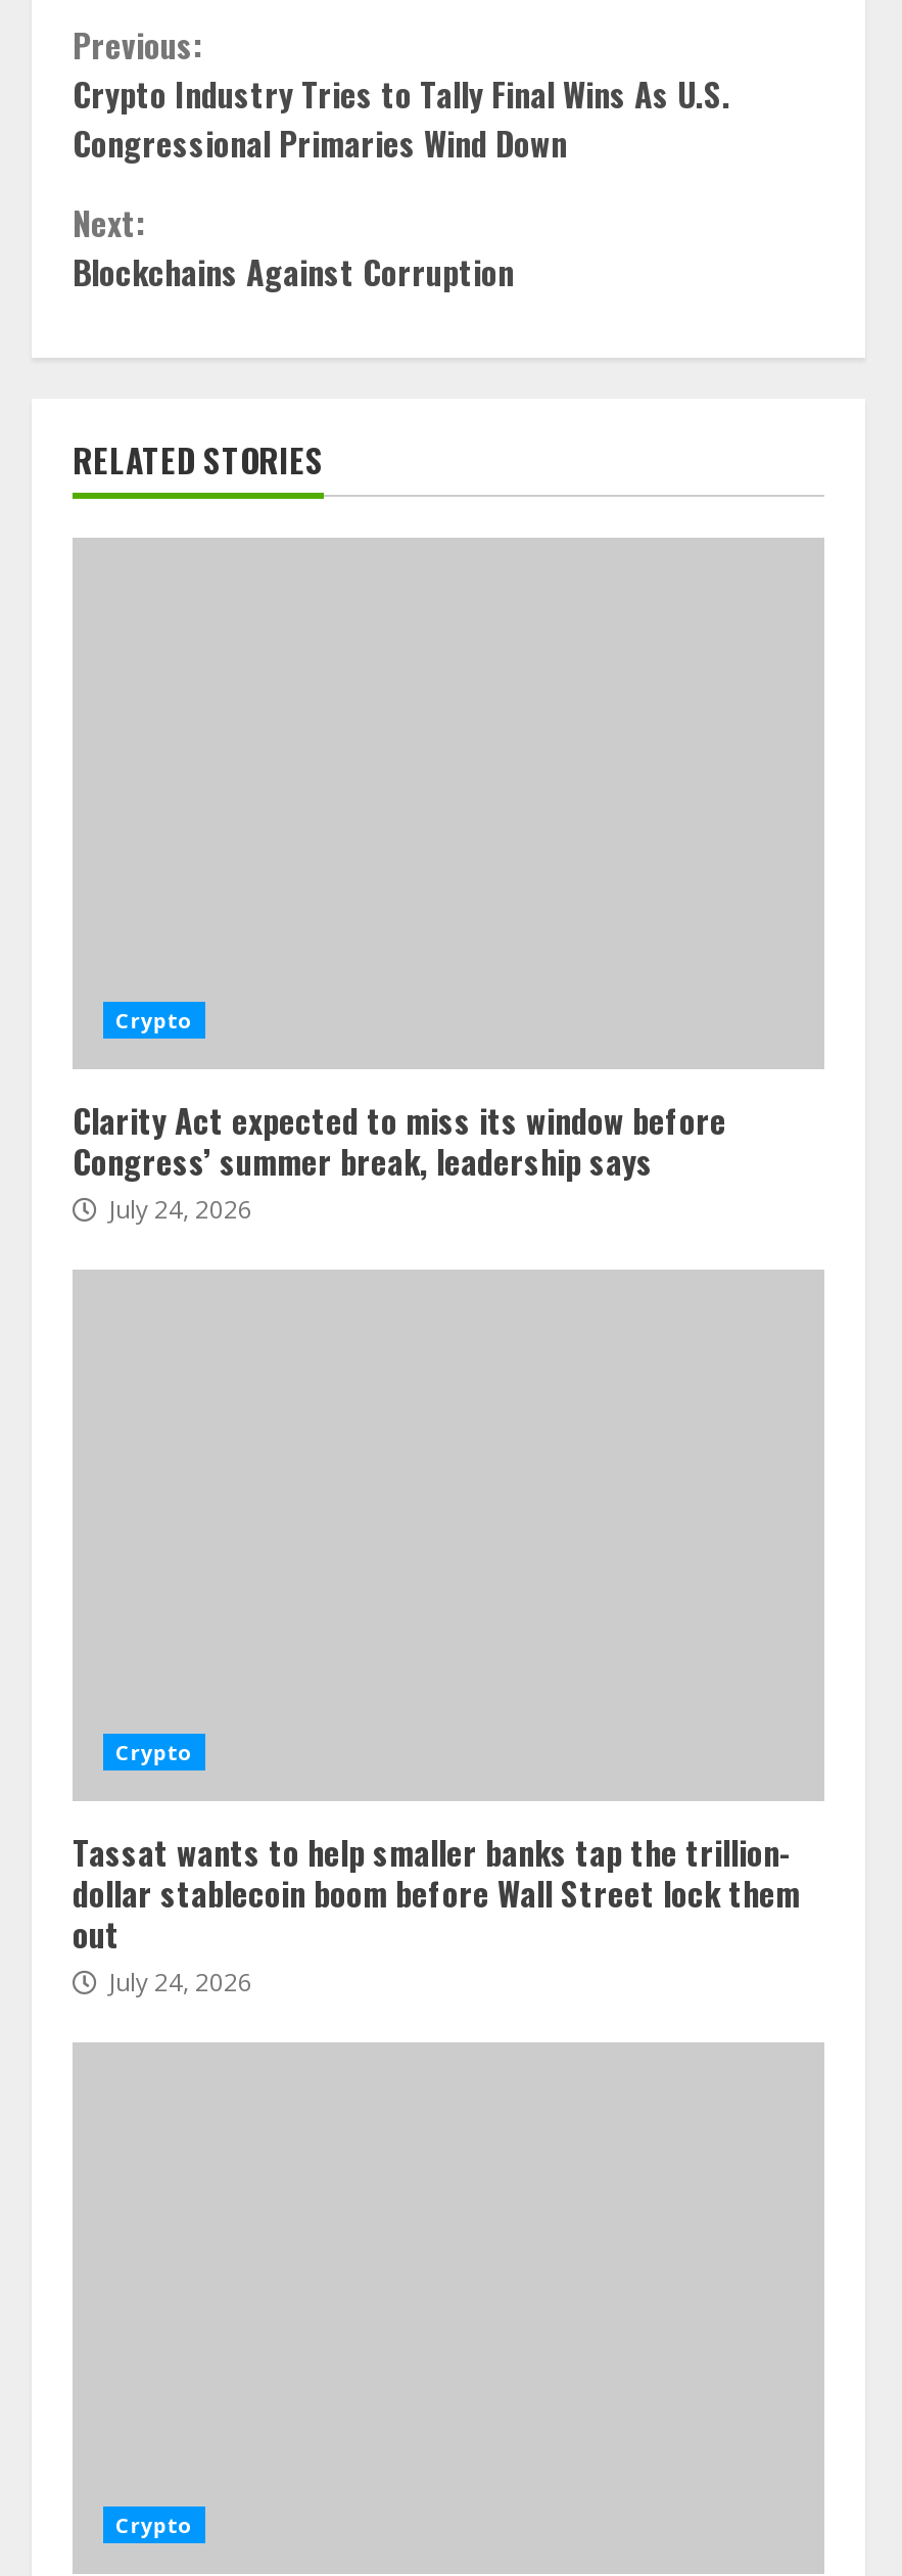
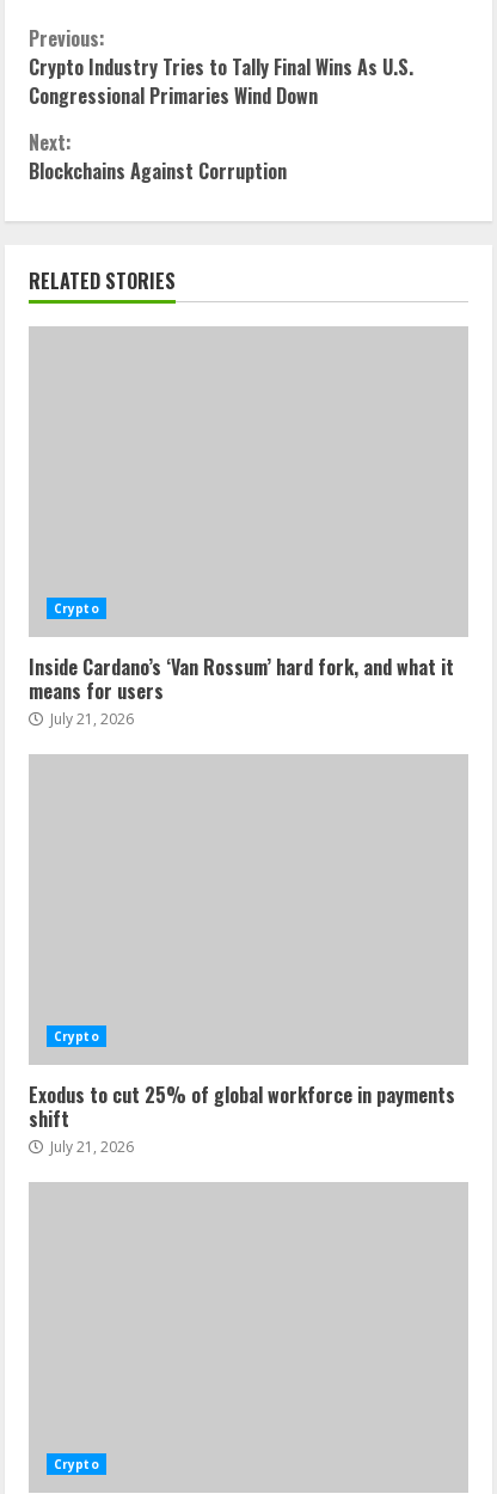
- Clarity Act expected to miss its window before
- Congress’ summer break, leadership says
- July 24, 2026
+ Inside Cardano’s ‘Van Rossum’ hard fork, and what it
+ means for users
+ July 21, 2026

- Tassat wants to help smaller banks tap the trillion-
- dollar stablecoin boom before Wall Street lock them
- out
- July 24, 2026
+ Exodus to cut 25% of global workforce in payments
+ shift
+ July 21, 2026
